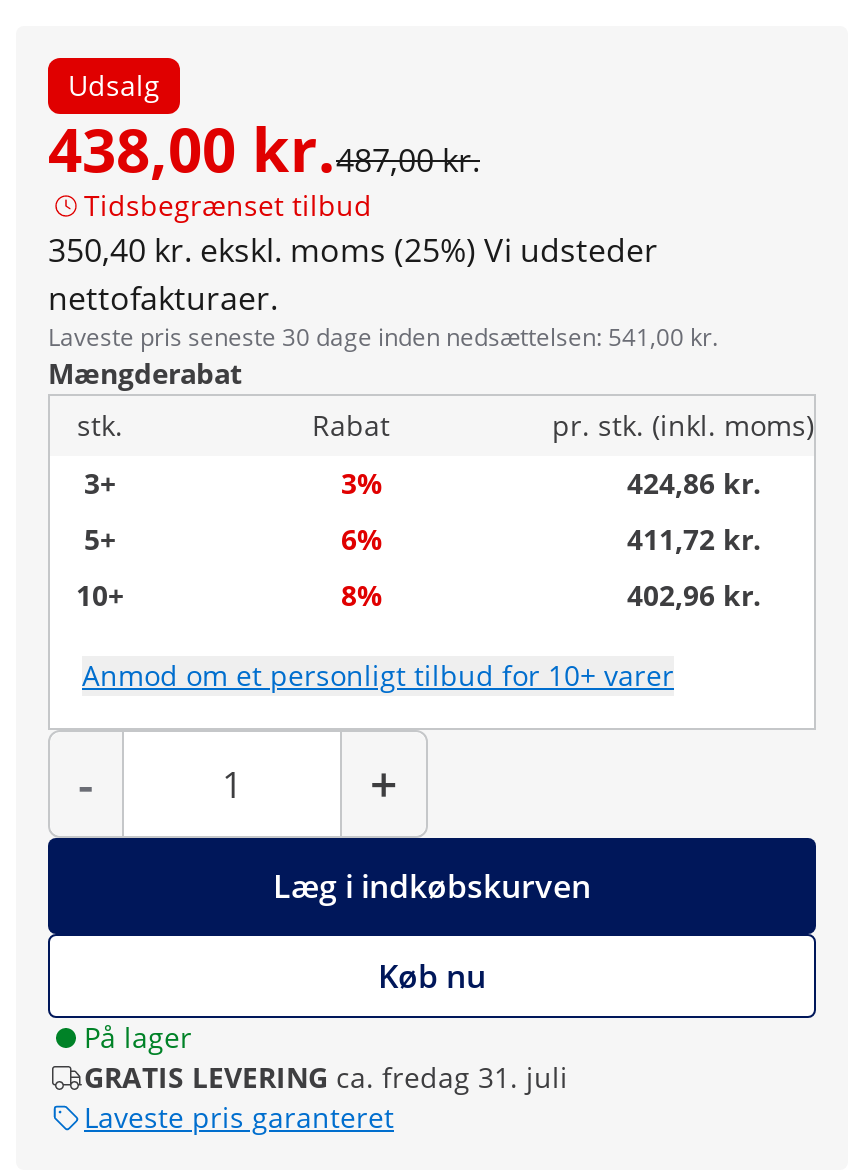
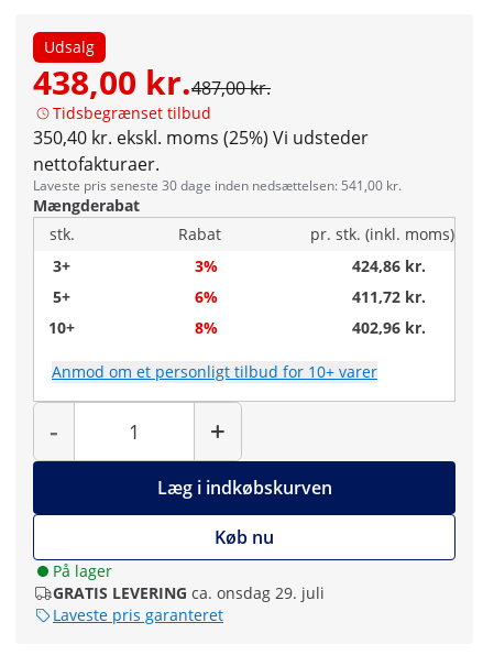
- GRATIS LEVERING ca. fredag 31. juli
+ GRATIS LEVERING ca. onsdag 29. juli
